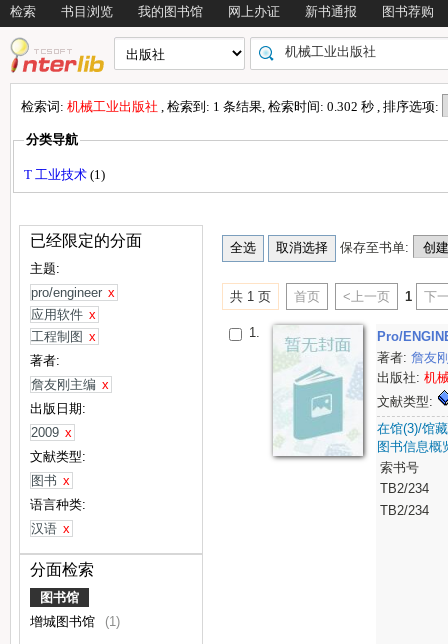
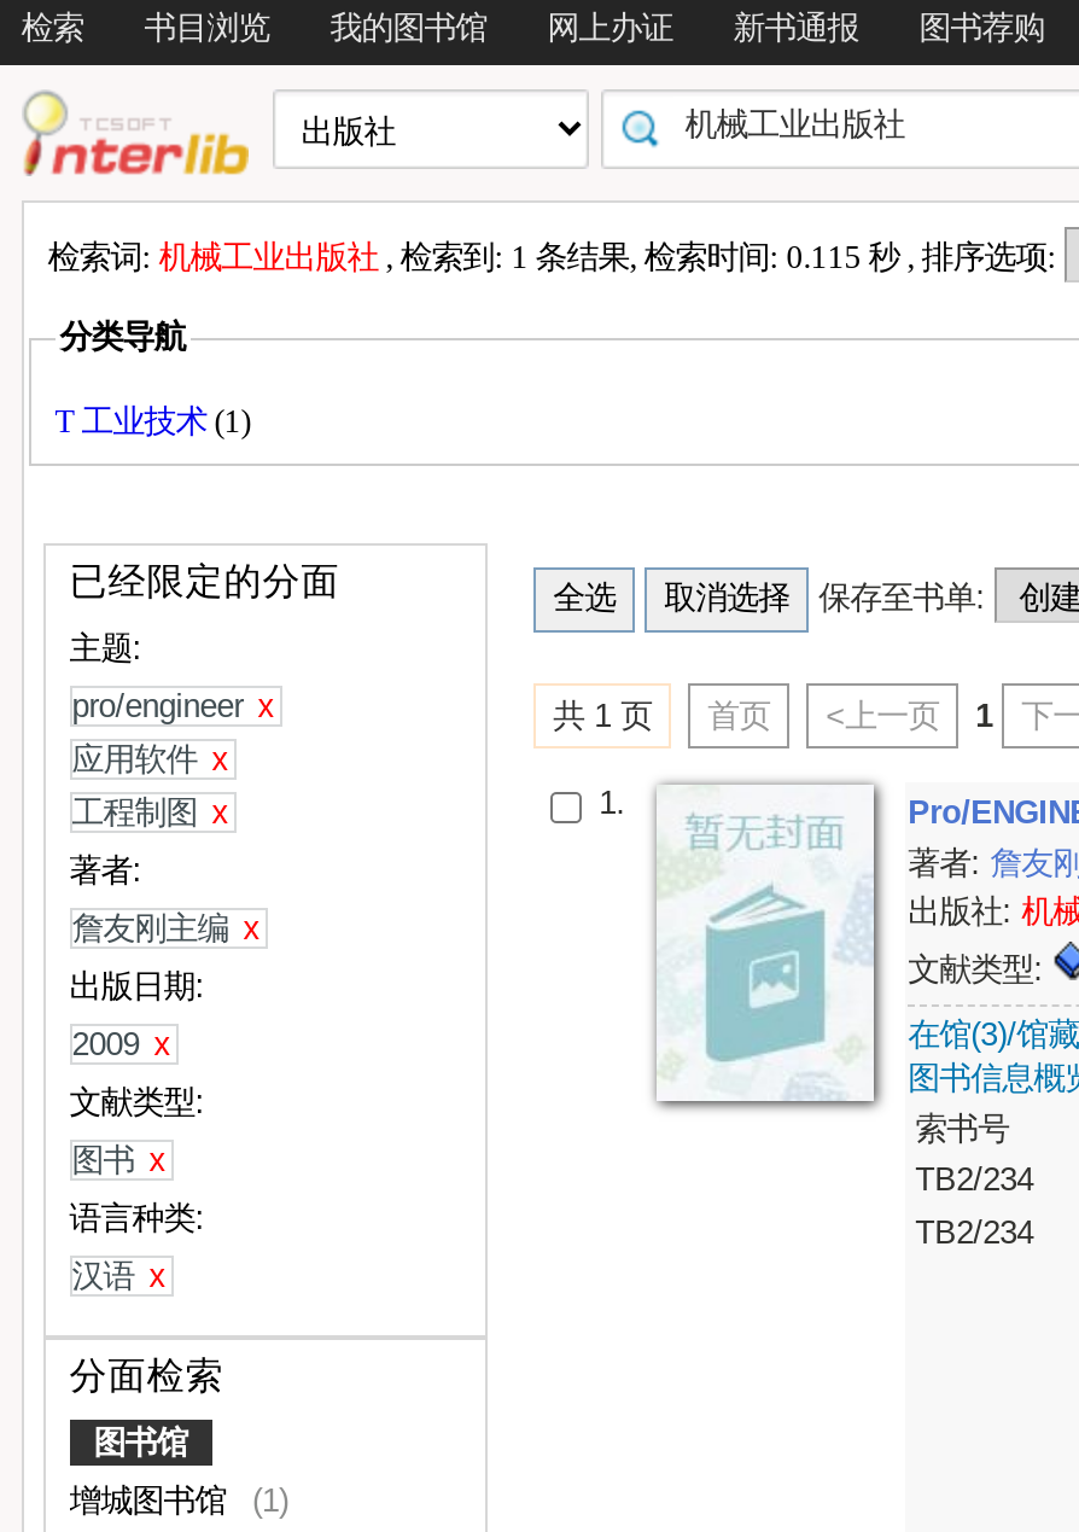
- 检索词:机械工业出版社, 检索到: 1 条结果, 检索时间: 0.302 秒 , 排序选项:
+ 检索词:机械工业出版社, 检索到: 1 条结果, 检索时间: 0.115 秒 , 排序选项:
